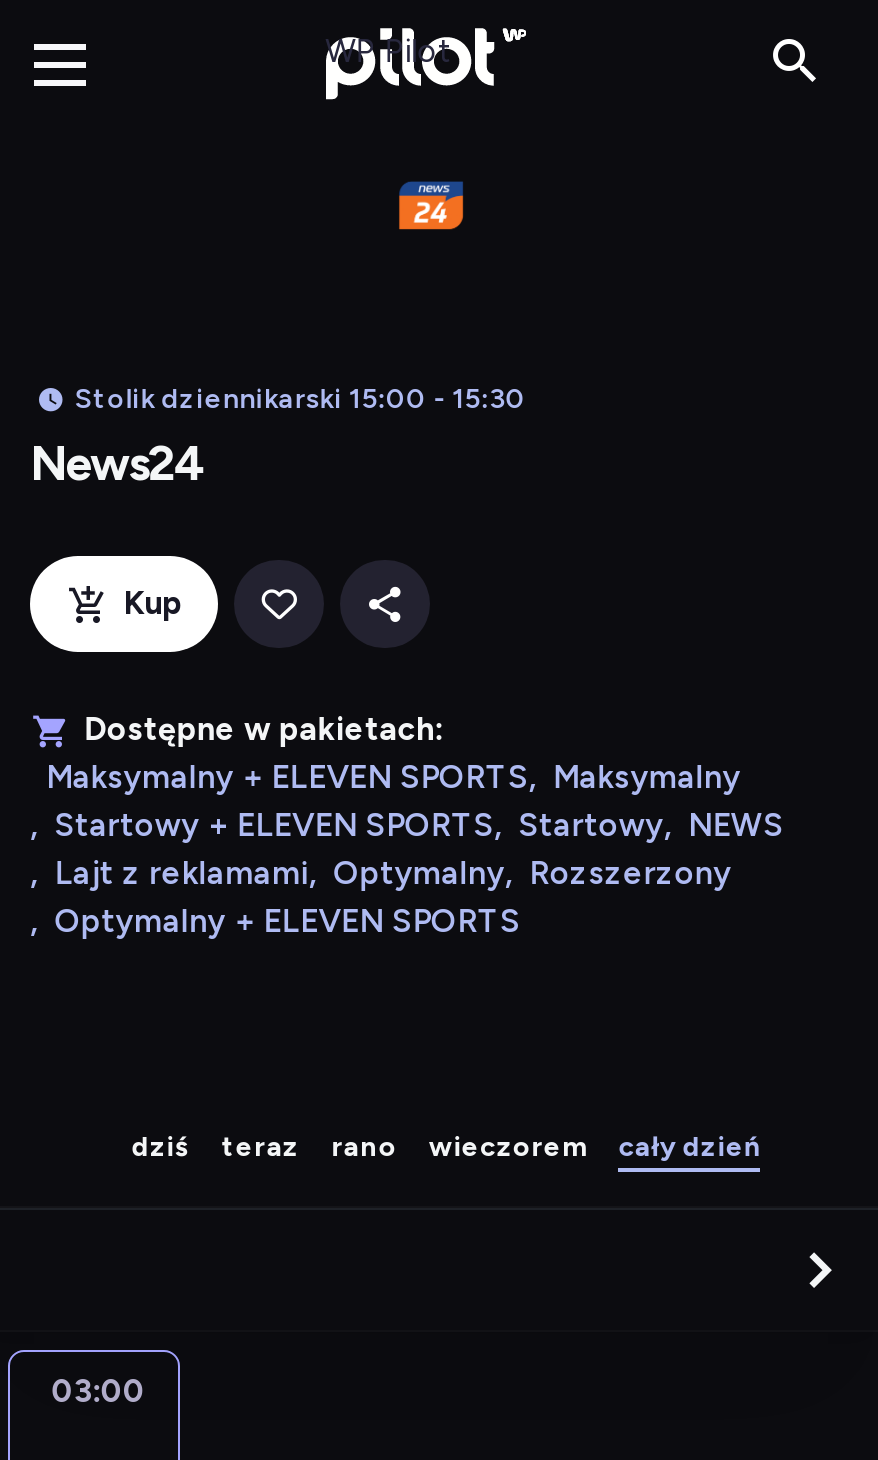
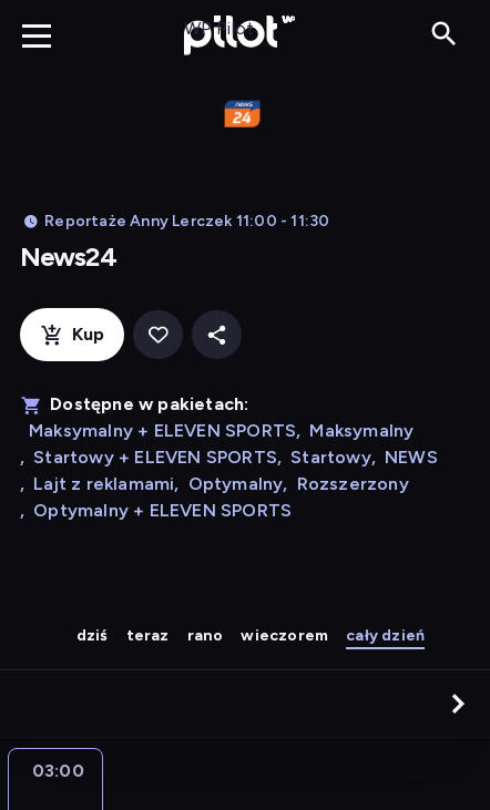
- Stolik dziennikarski 15:00 - 15:30
+ Reportaże Anny Lerczek 11:00 - 11:30
